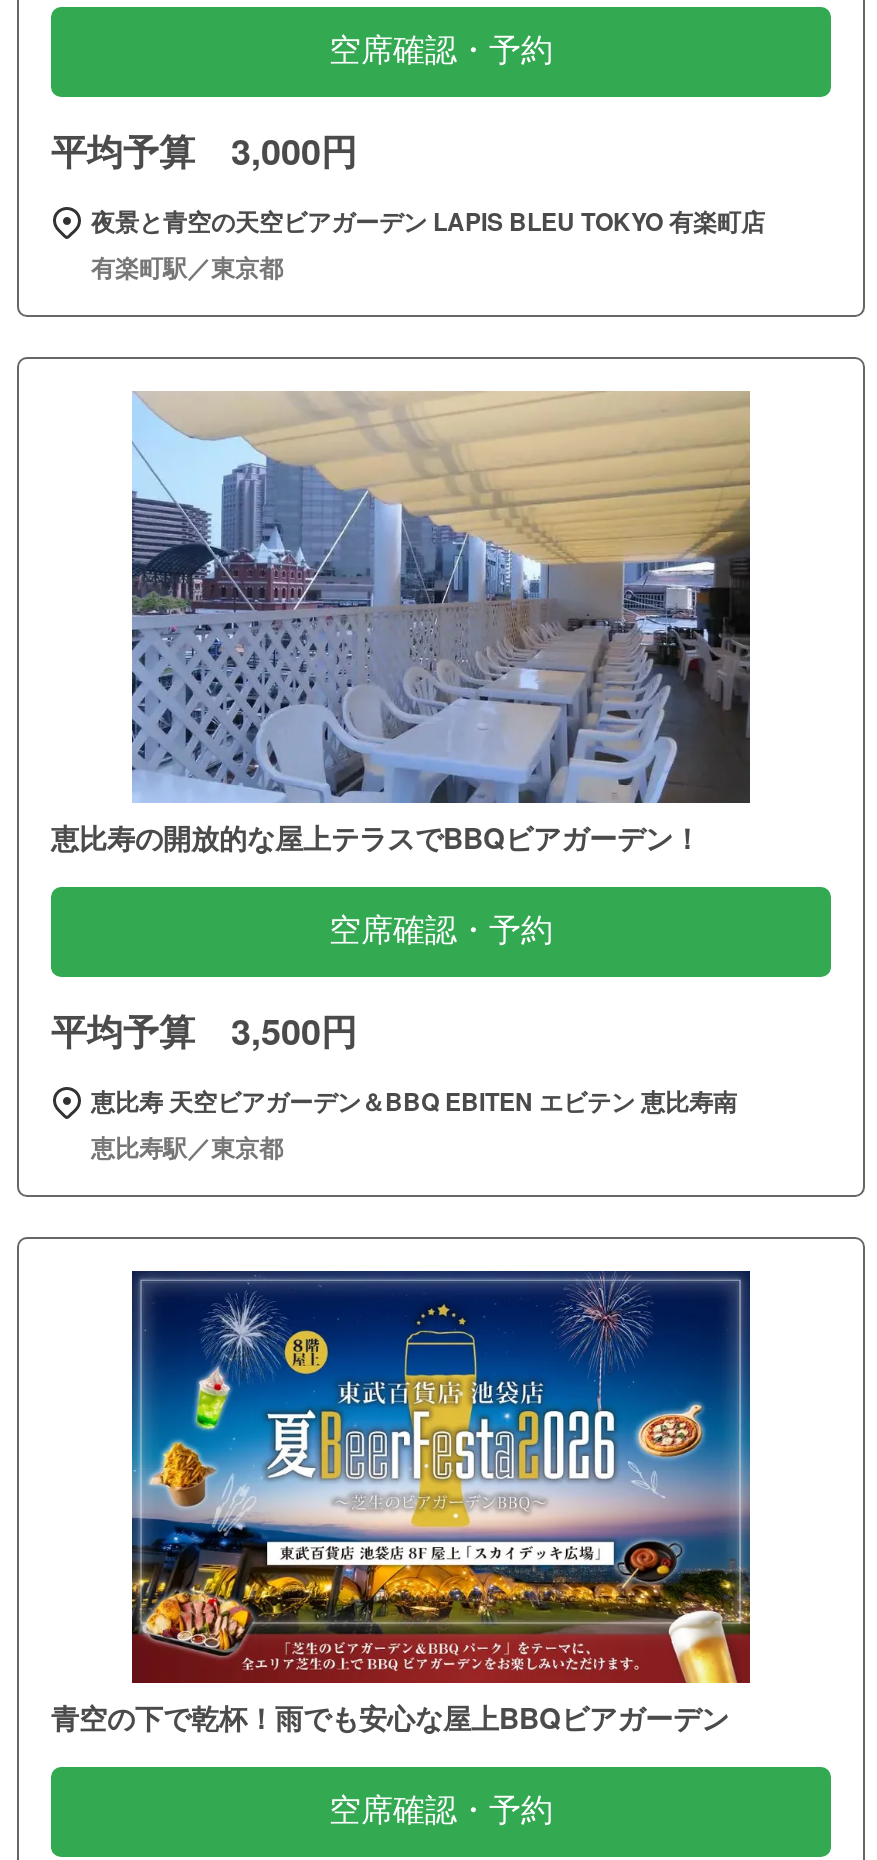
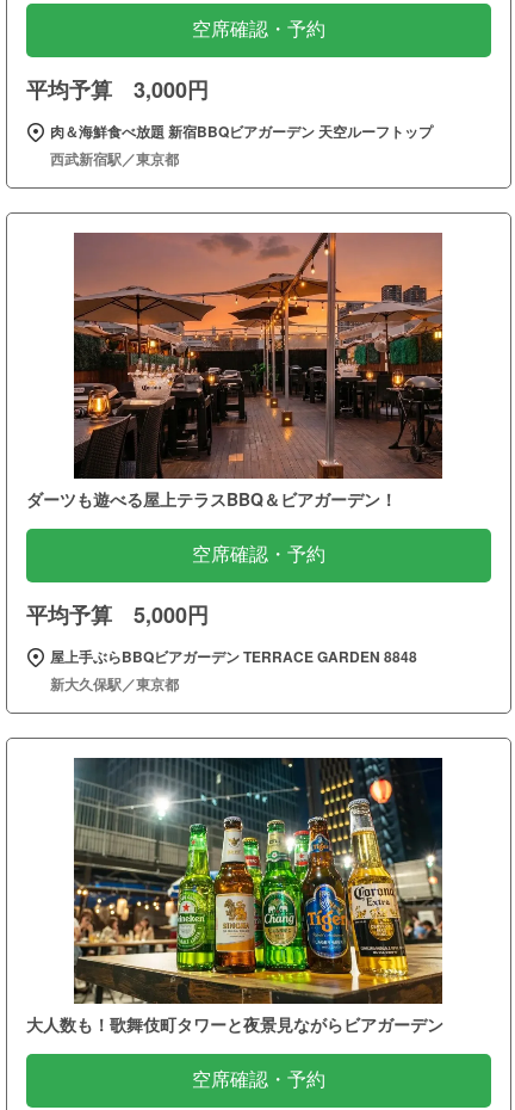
- 夜景と青空の天空ビアガーデン LAPIS BLEU TOKYO 有楽町店
- 有楽町駅／東京都
+ 肉＆海鮮食べ放題 新宿BBQビアガーデン 天空ルーフトップ
+ 西武新宿駅／東京都

- [image]
- 恵比寿の開放的な屋上テラスでBBQビアガーデン！
+ [image]
+ ダーツも遊べる屋上テラスBBQ＆ビアガーデン！

- 平均予算 3,500円
+ 平均予算 5,000円

- 恵比寿 天空ビアガーデン＆BBQ EBITEN エビテン 恵比寿南
- 恵比寿駅／東京都
+ 屋上手ぶらBBQビアガーデン TERRACE GARDEN 8848
+ 新大久保駅／東京都

- [image]
- 青空の下で乾杯！雨でも安心な屋上BBQビアガーデン
+ [image]
+ 大人数も！歌舞伎町タワーと夜景見ながらビアガーデン
